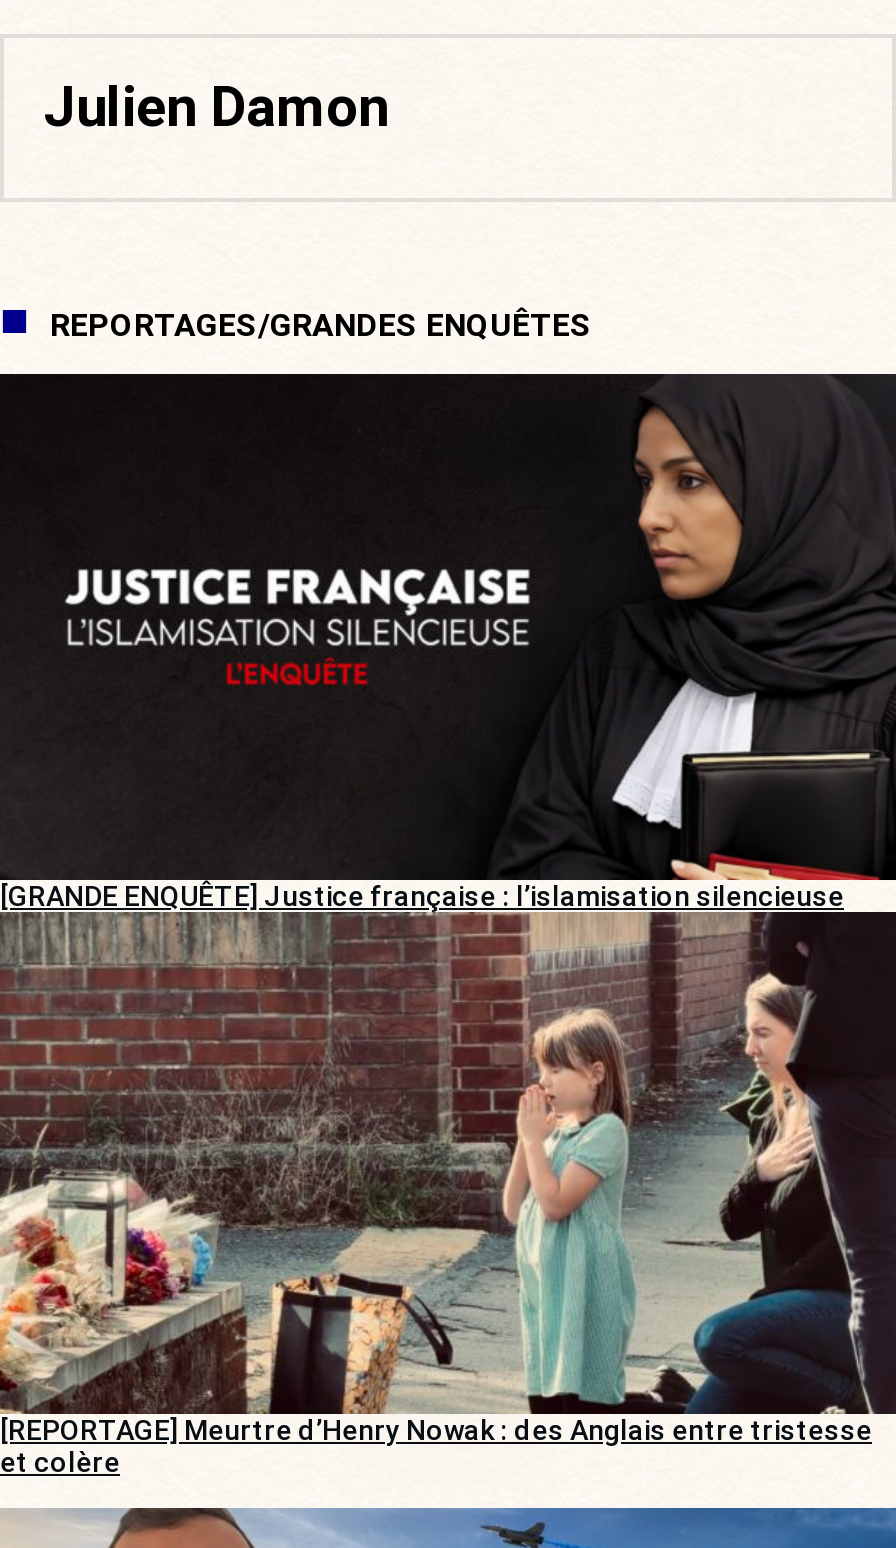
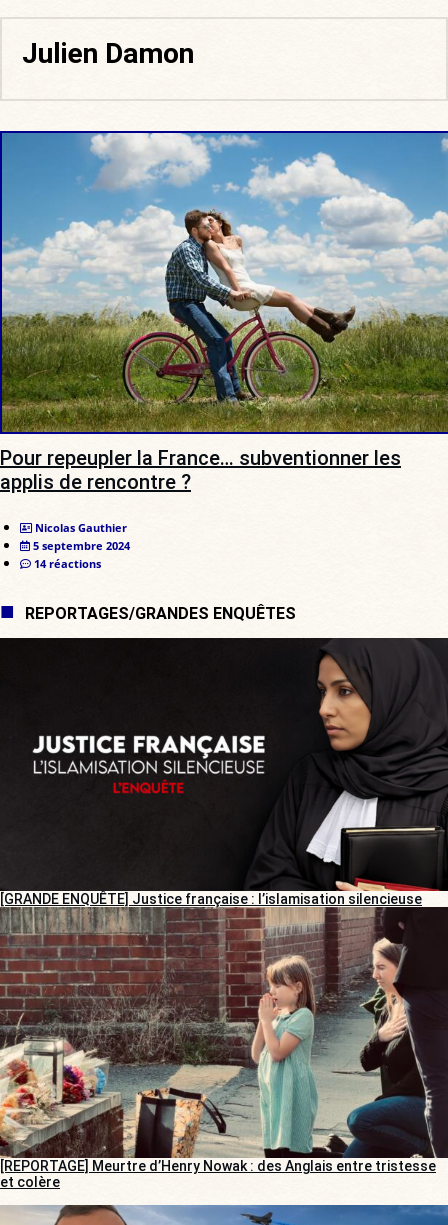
+ [image]
+ Pour repeupler la France… subventionner les
+ applis de rencontre ?
+ Nicolas Gauthier
+ 5 septembre 2024
+ 14 réactions
